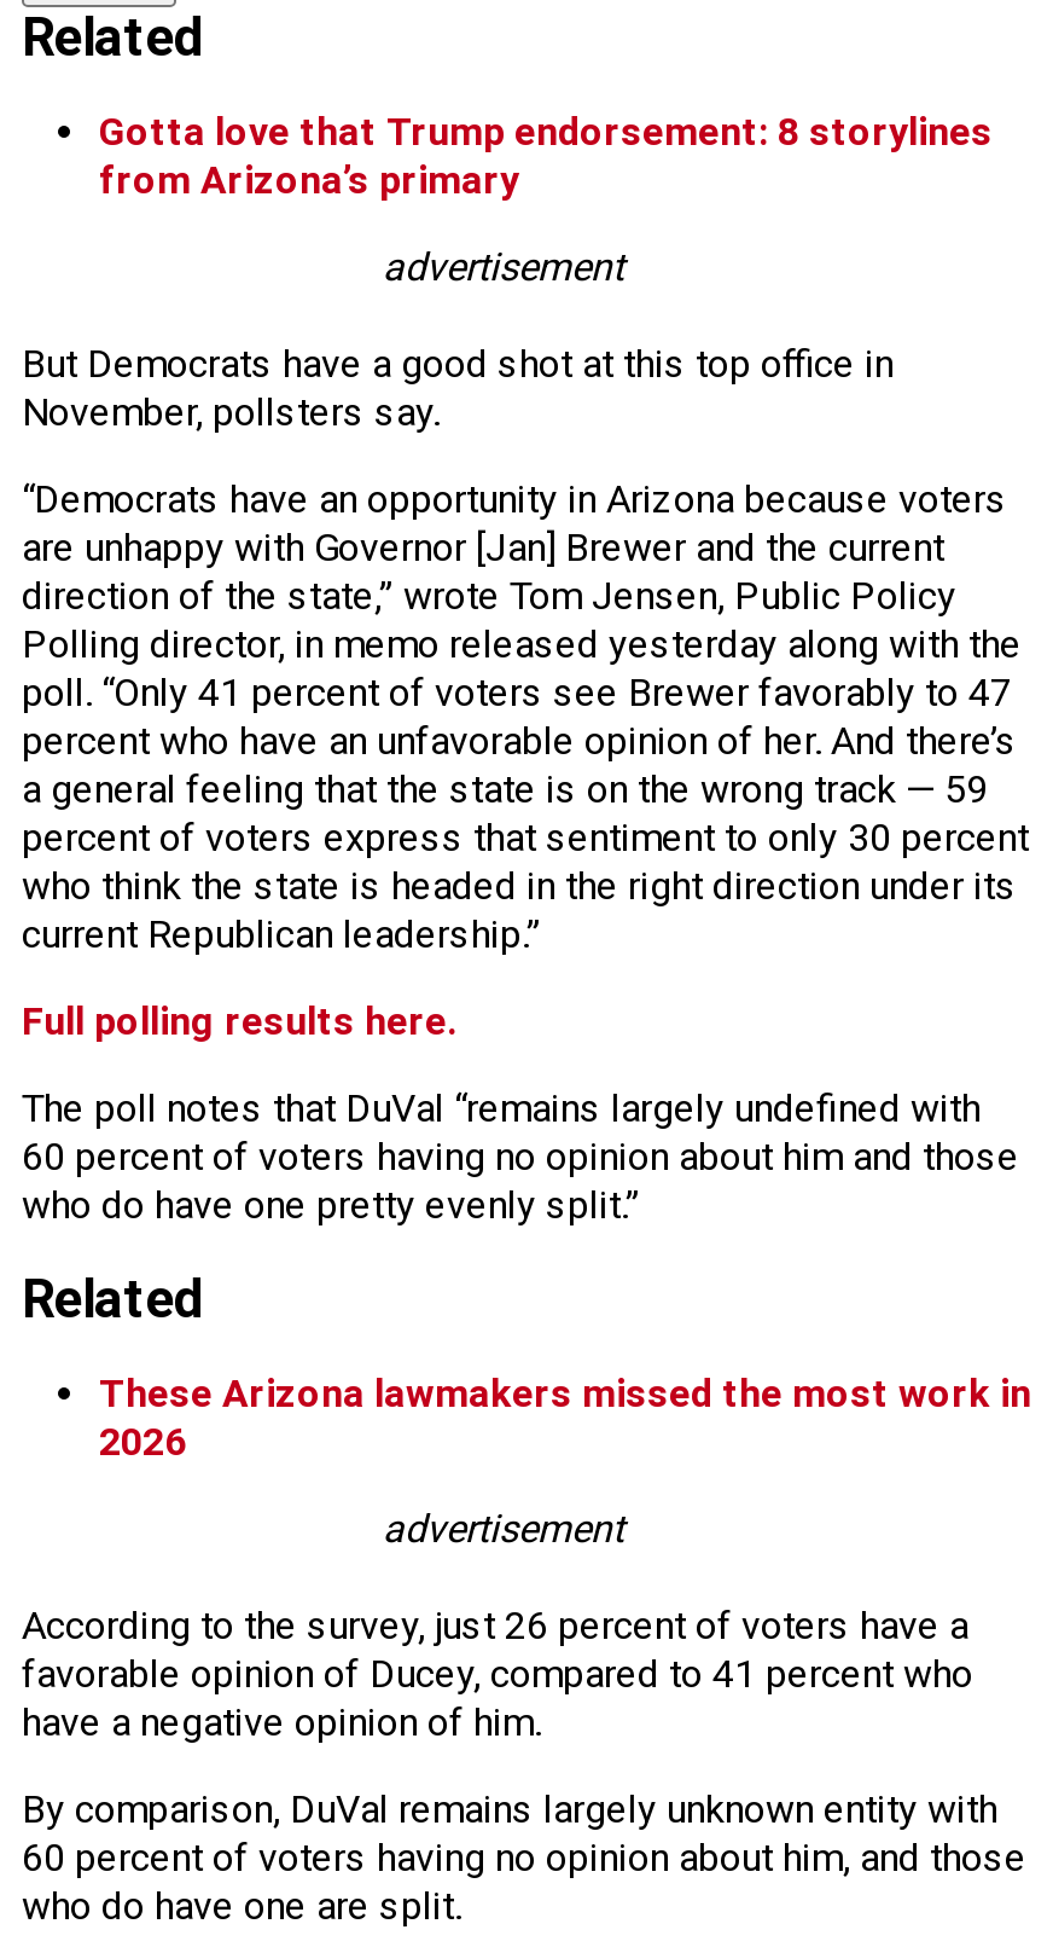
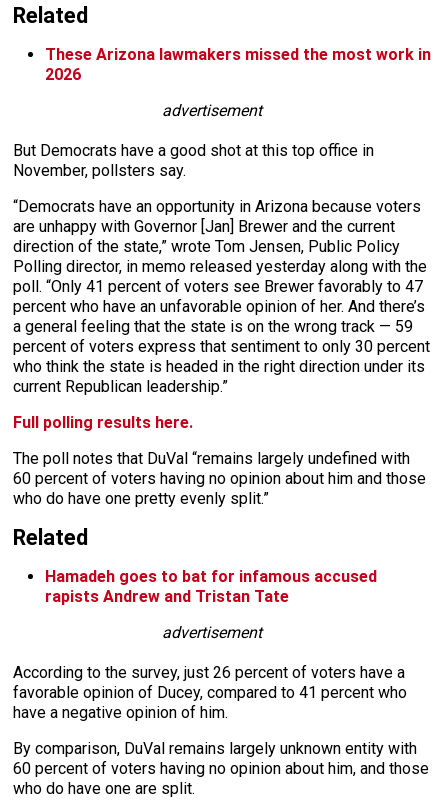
- Gotta love that Trump endorsement: 8 storylines
- from Arizona’s primary

+ Hamadeh goes to bat for infamous accused
+ rapists Andrew and Tristan Tate

moved up: These Arizona lawmakers missed the most work in | 2026
